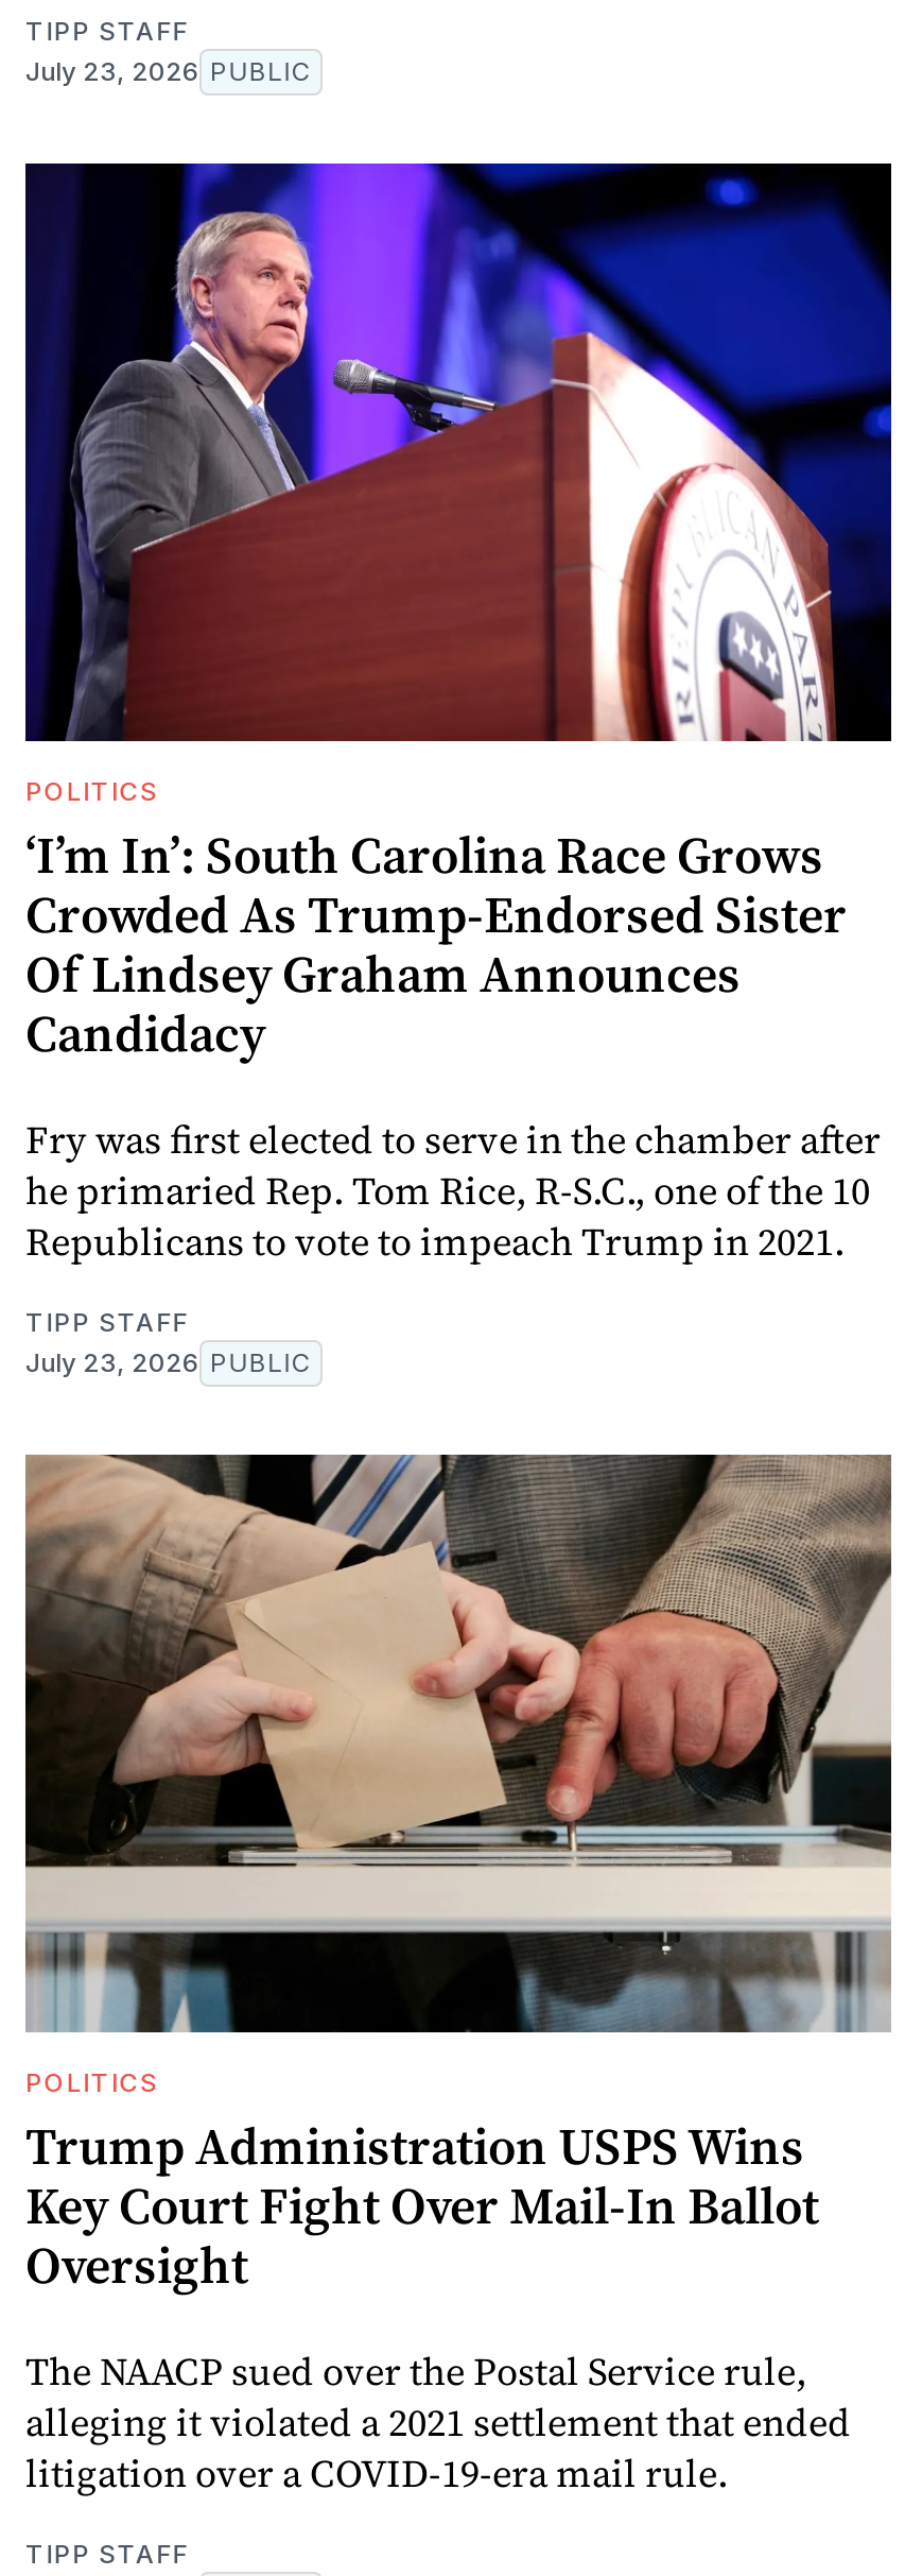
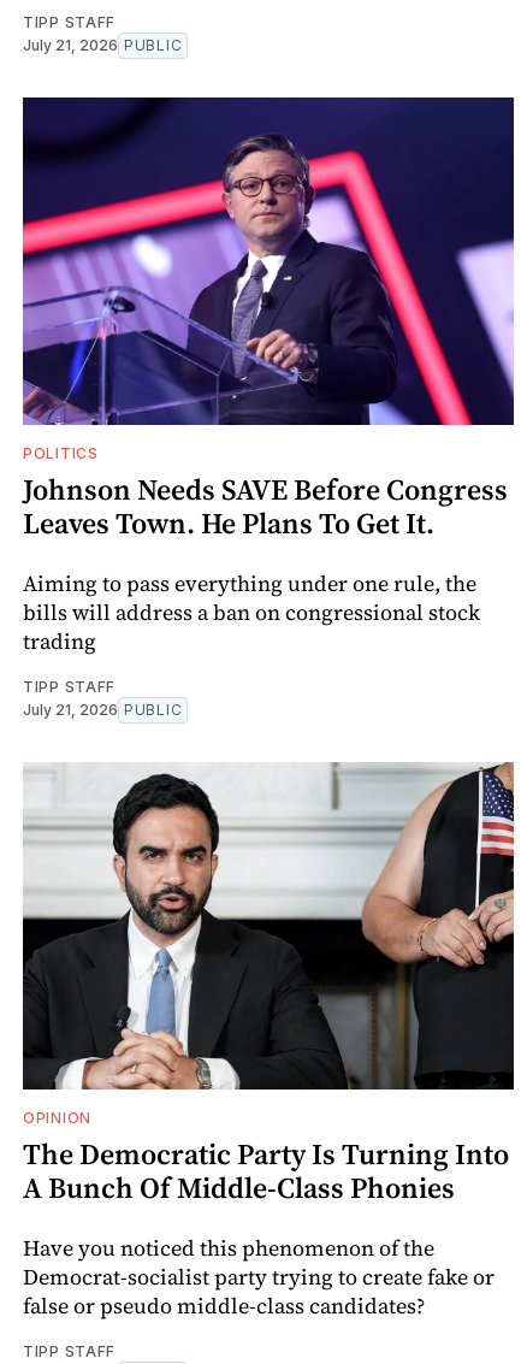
- July 23, 2026 PUBLIC
+ July 21, 2026 PUBLIC

- [image]
- ‘I’m In’: South Carolina Race Grows
- Crowded As Trump-Endorsed Sister
- Of Lindsey Graham Announces
- Candidacy
+ [image]
+ Johnson Needs SAVE Before Congress
+ Leaves Town. He Plans To Get It.

- Fry was first elected to serve in the chamber after
- he primaried Rep. Tom Rice, R-S.C., one of the 10
- Republicans to vote to impeach Trump in 2021.
+ Aiming to pass everything under one rule, the
+ bills will address a ban on congressional stock
+ trading

- July 23, 2026 PUBLIC
+ July 21, 2026 PUBLIC

- [image]
- POLITICS
- Trump Administration USPS Wins
- Key Court Fight Over Mail-In Ballot
- Oversight
+ [image]
+ OPINION
+ The Democratic Party Is Turning Into
+ A Bunch Of Middle-Class Phonies

- The NAACP sued over the Postal Service rule,
- alleging it violated a 2021 settlement that ended
- litigation over a COVID-19-era mail rule.
+ Have you noticed this phenomenon of the
+ Democrat-socialist party trying to create fake or
+ false or pseudo middle-class candidates?
